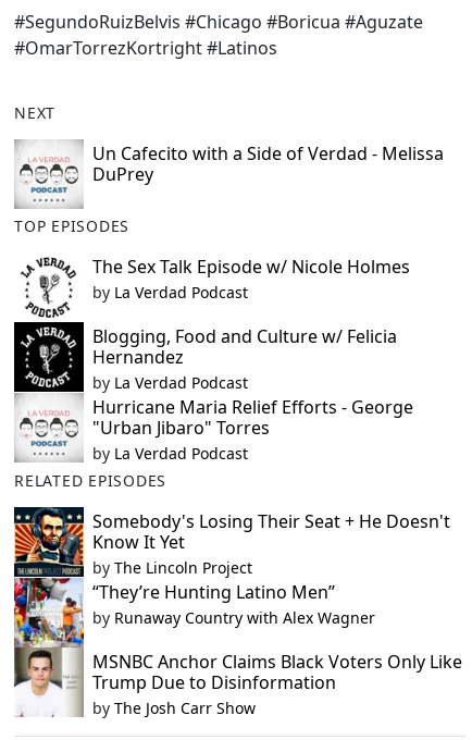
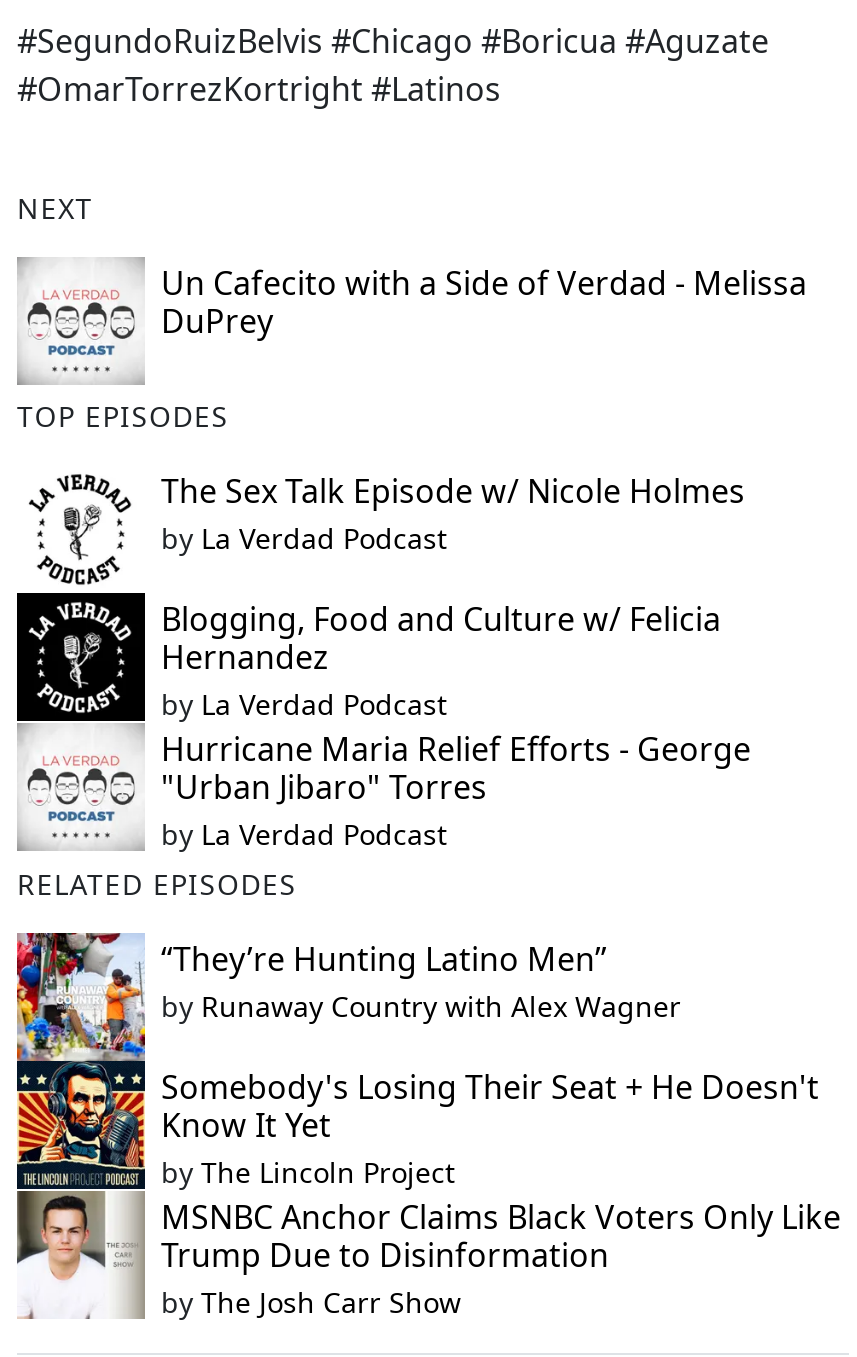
moved down: Somebody's Losing Their Seat + He Doesn't | Know It Yet | by The Lincoln Project

moved up: [image] | “They’re Hunting Latino Men” | by Runaway Country with Alex Wagner
